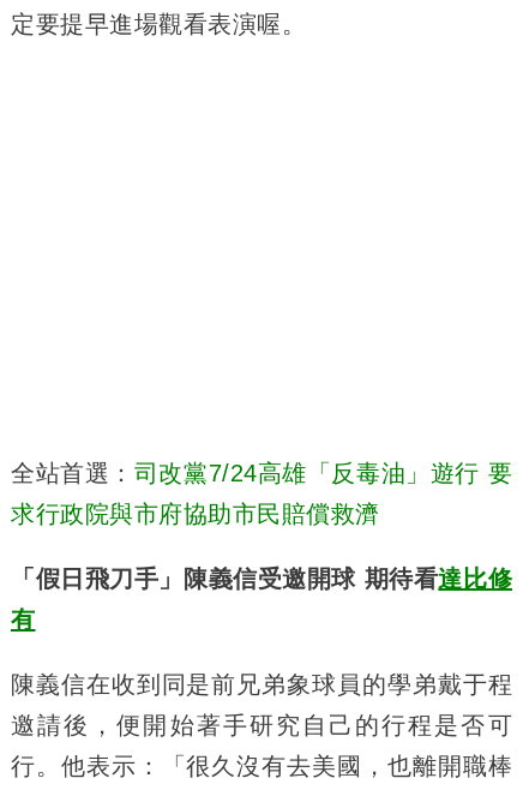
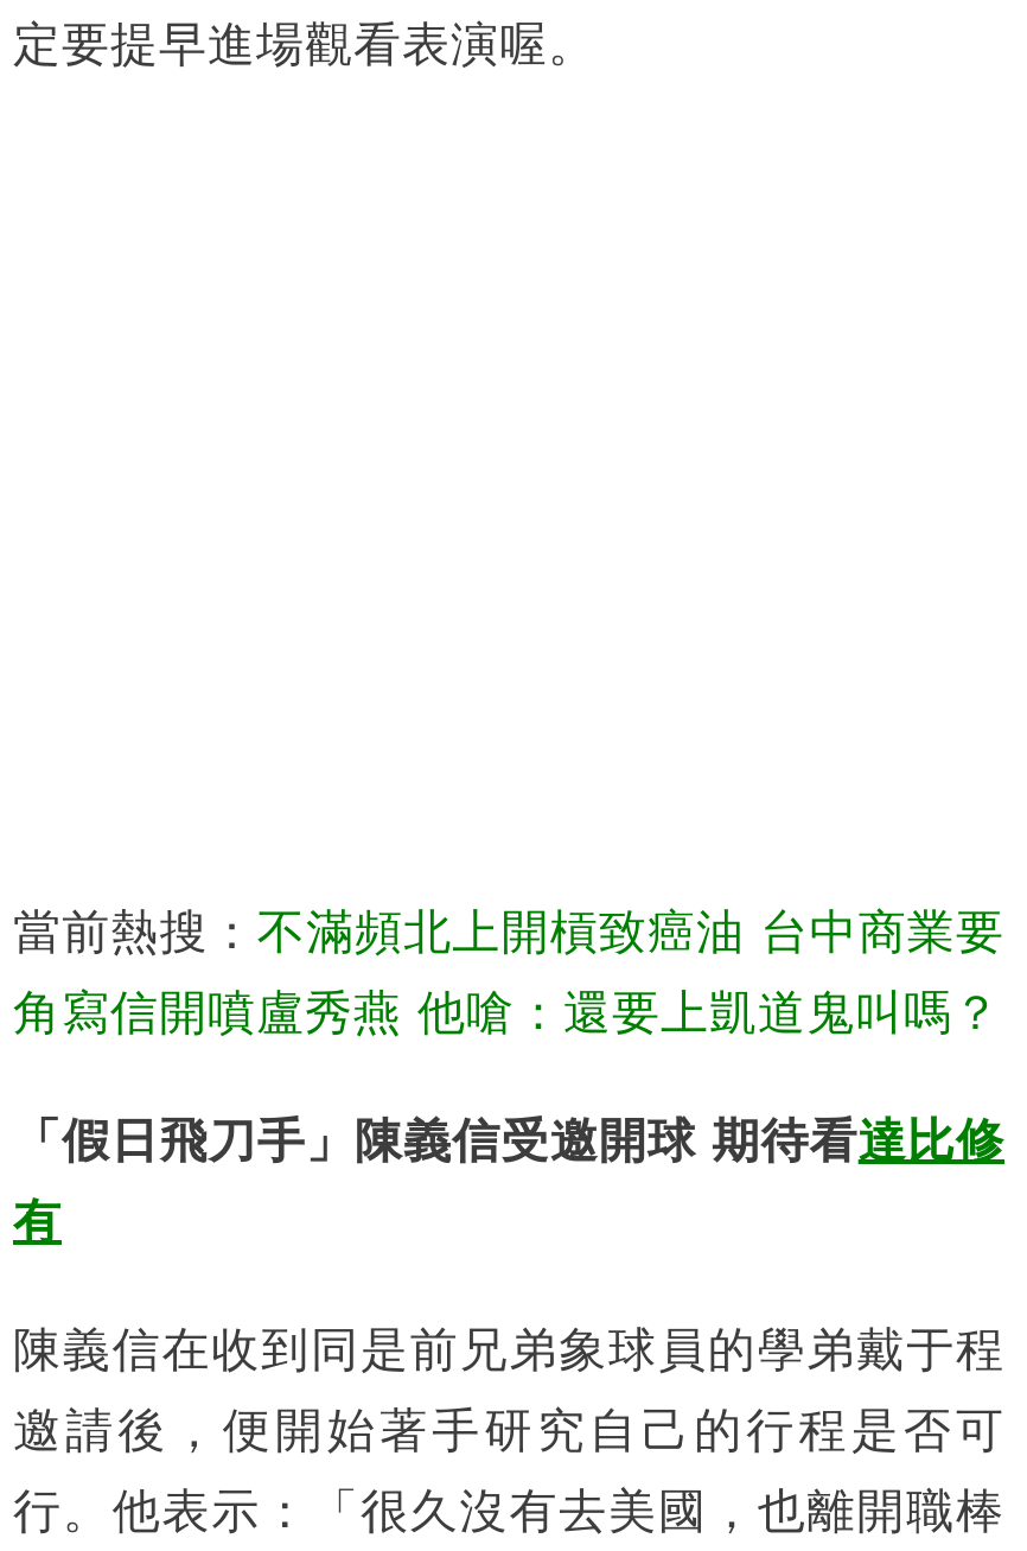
- 全站首選：司改黨7/24高雄「反毒油」遊行 要
+ 當前熱搜：不滿頻北上開槓致癌油 台中商業要

- 求行政院與市府協助市民賠償救濟
+ 角寫信開噴盧秀燕 他嗆：還要上凱道鬼叫嗎？
